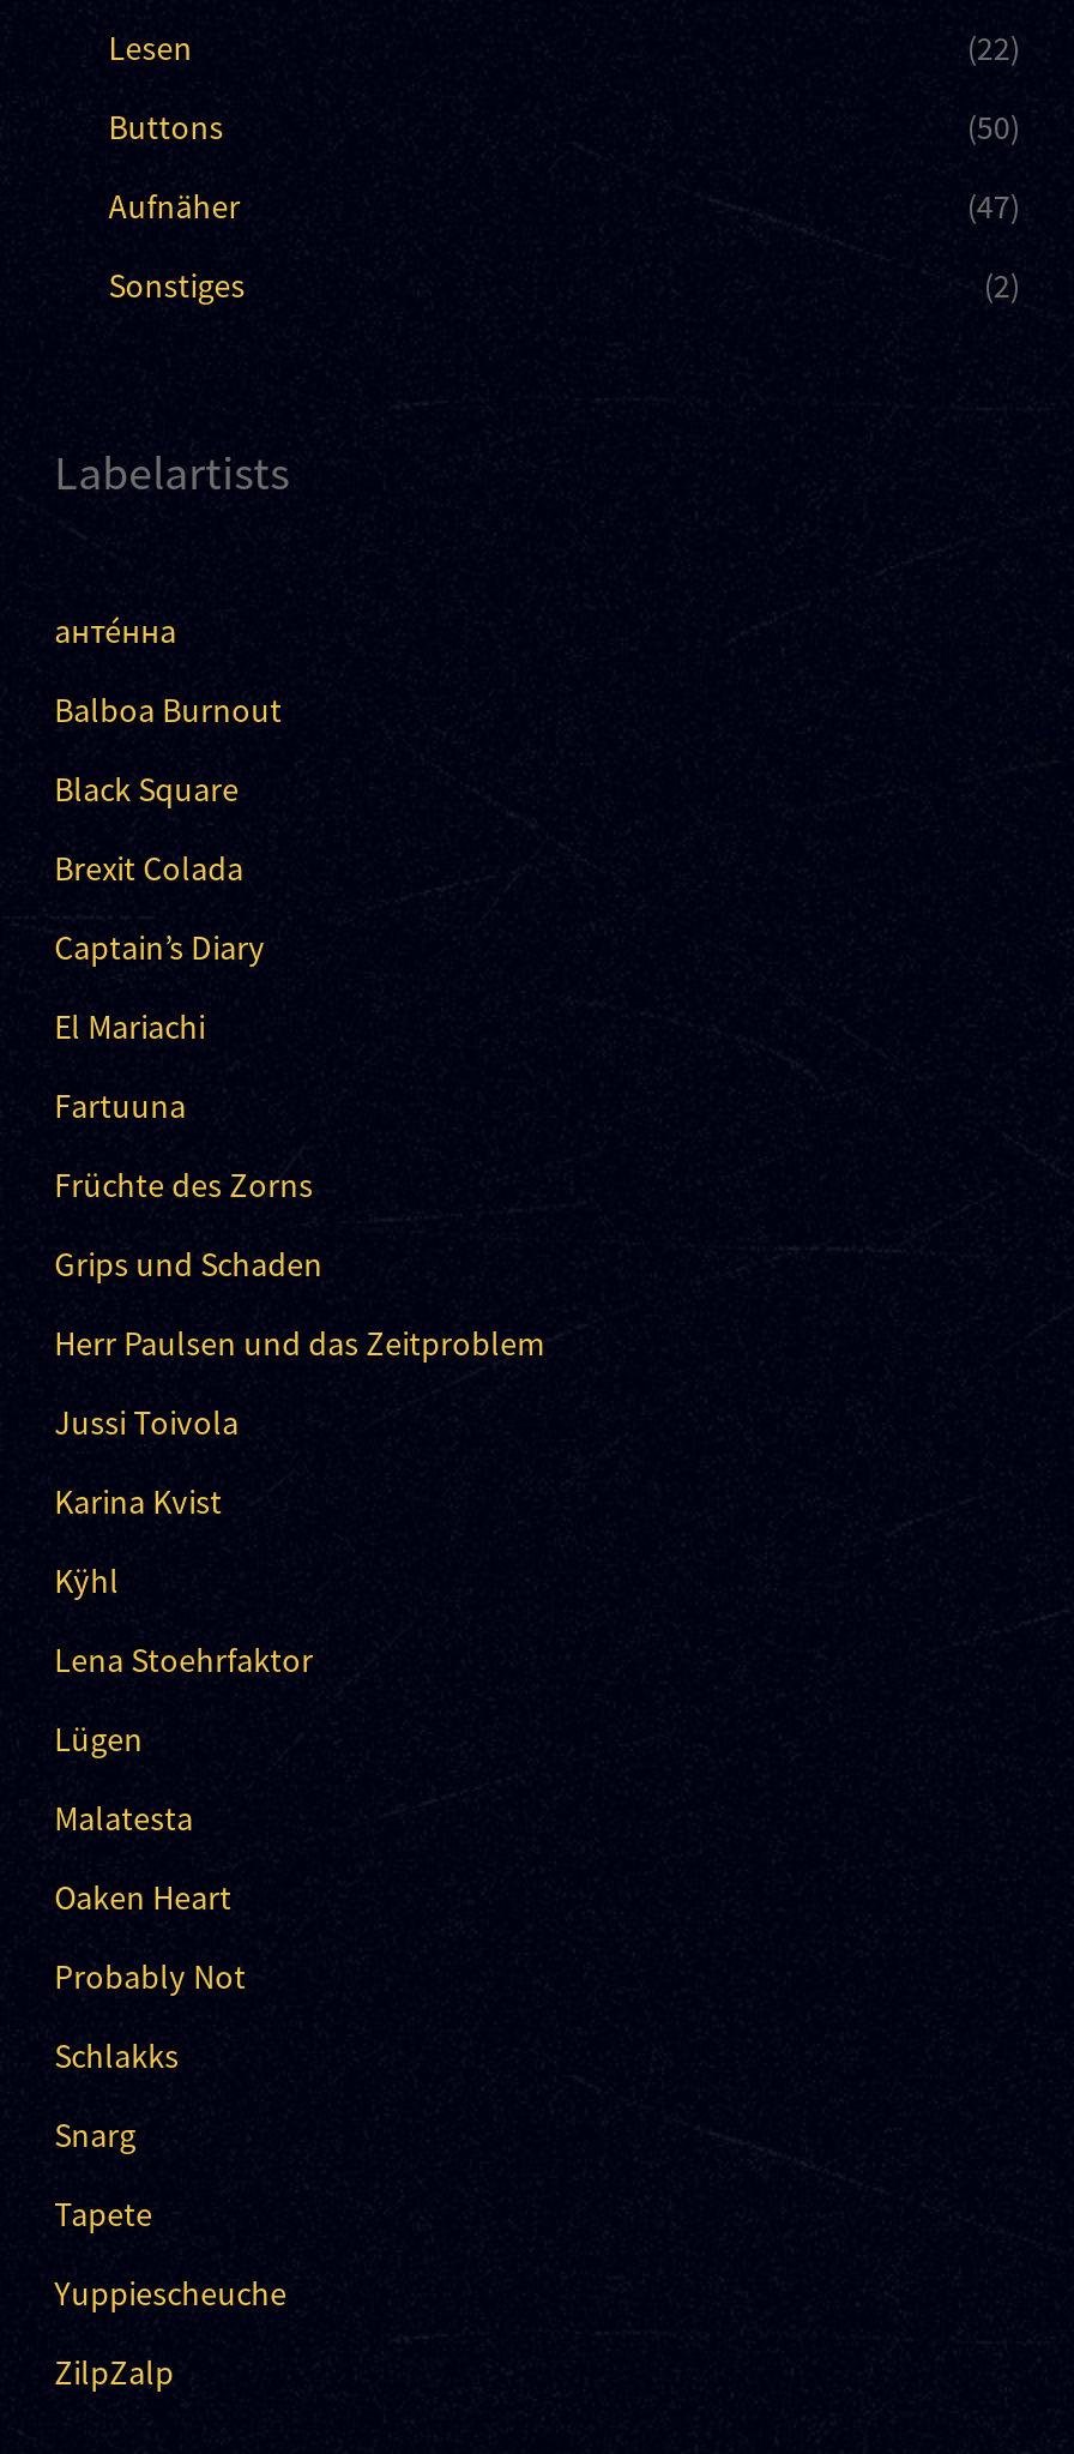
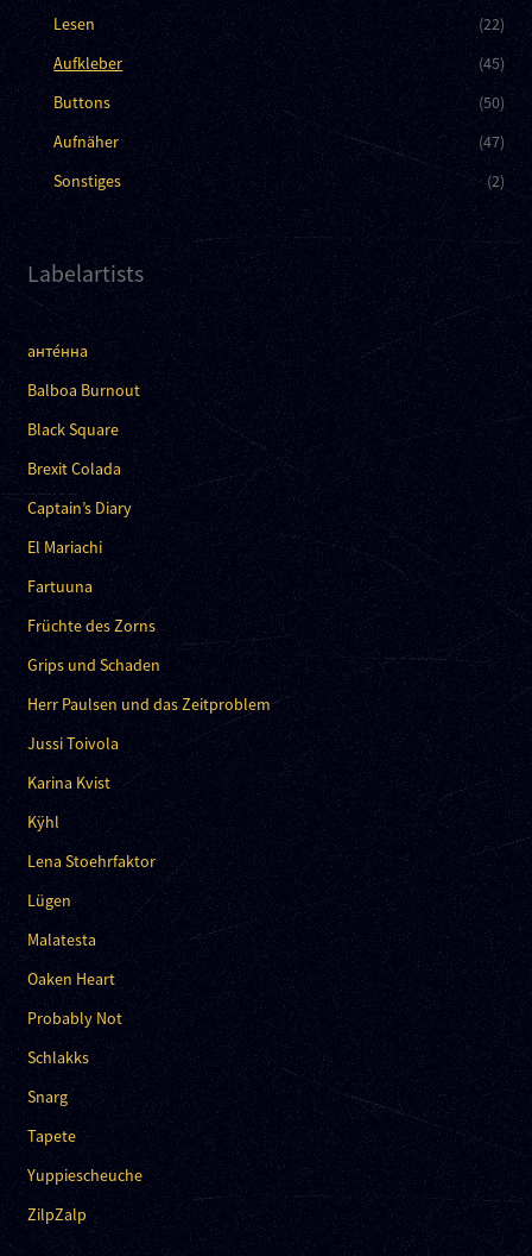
+ Aufkleber
+ (45)
